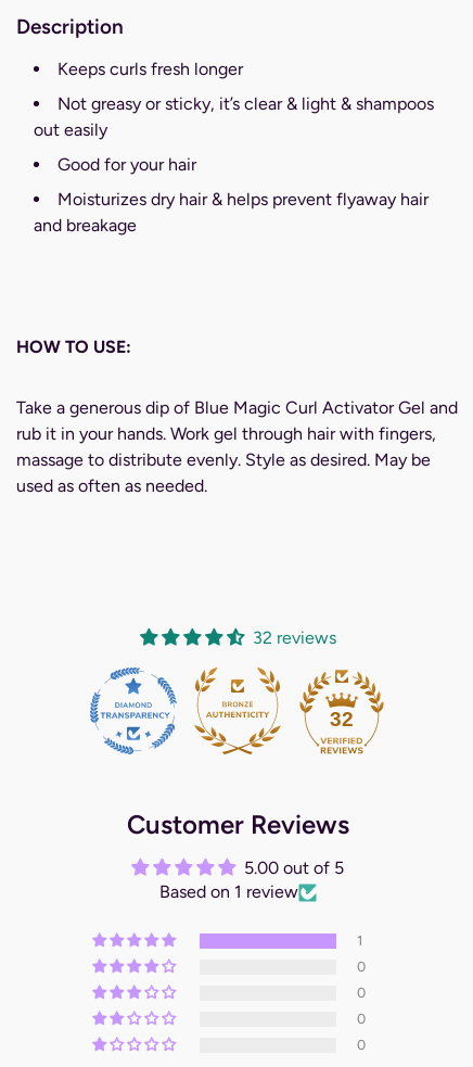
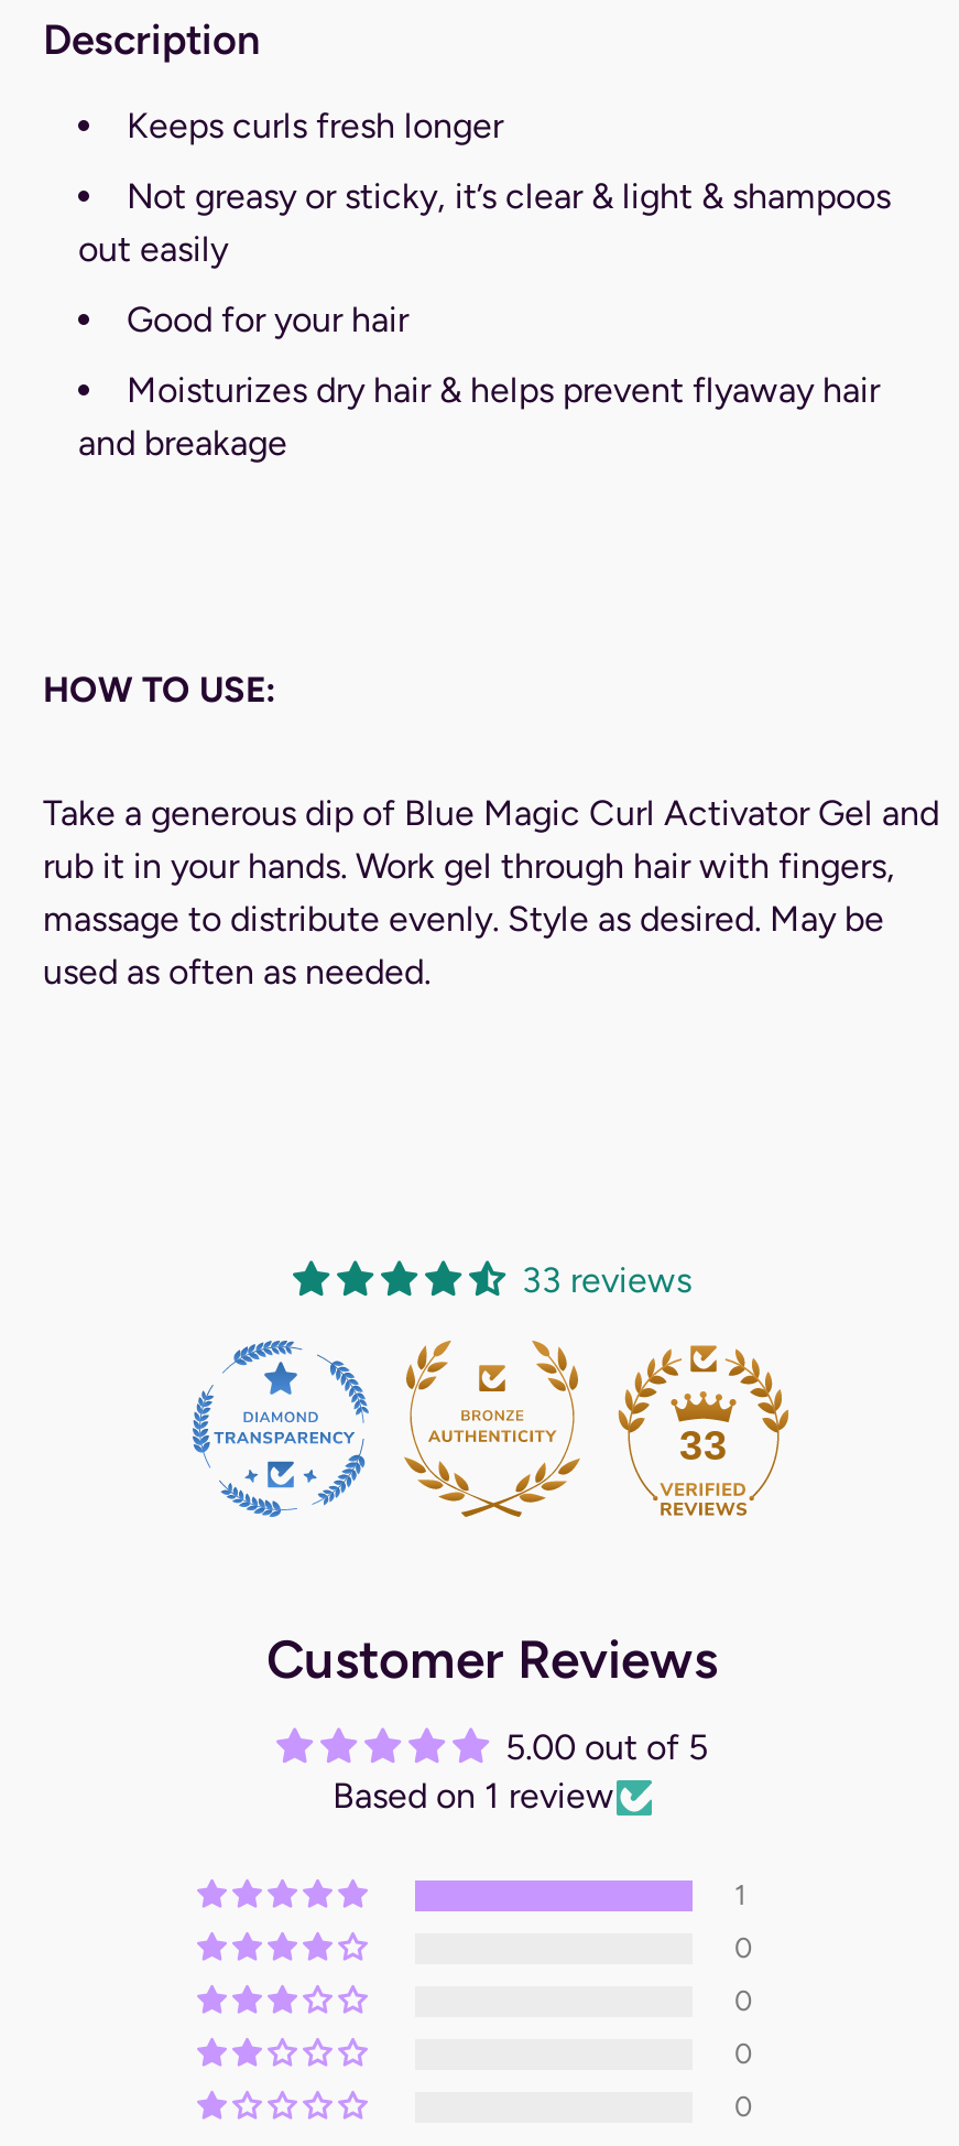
- 32 reviews
+ 33 reviews

- 32
+ 33
